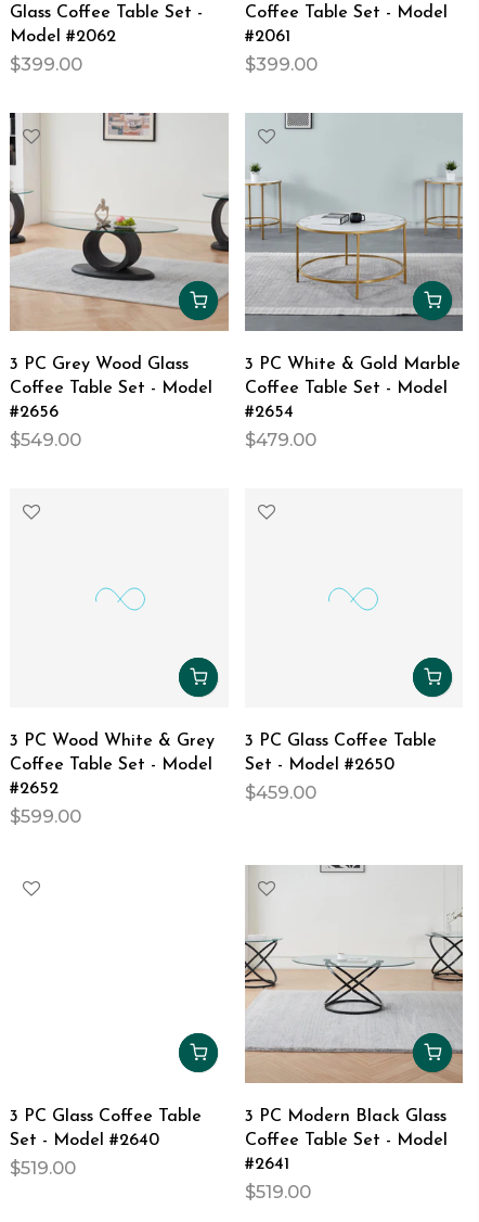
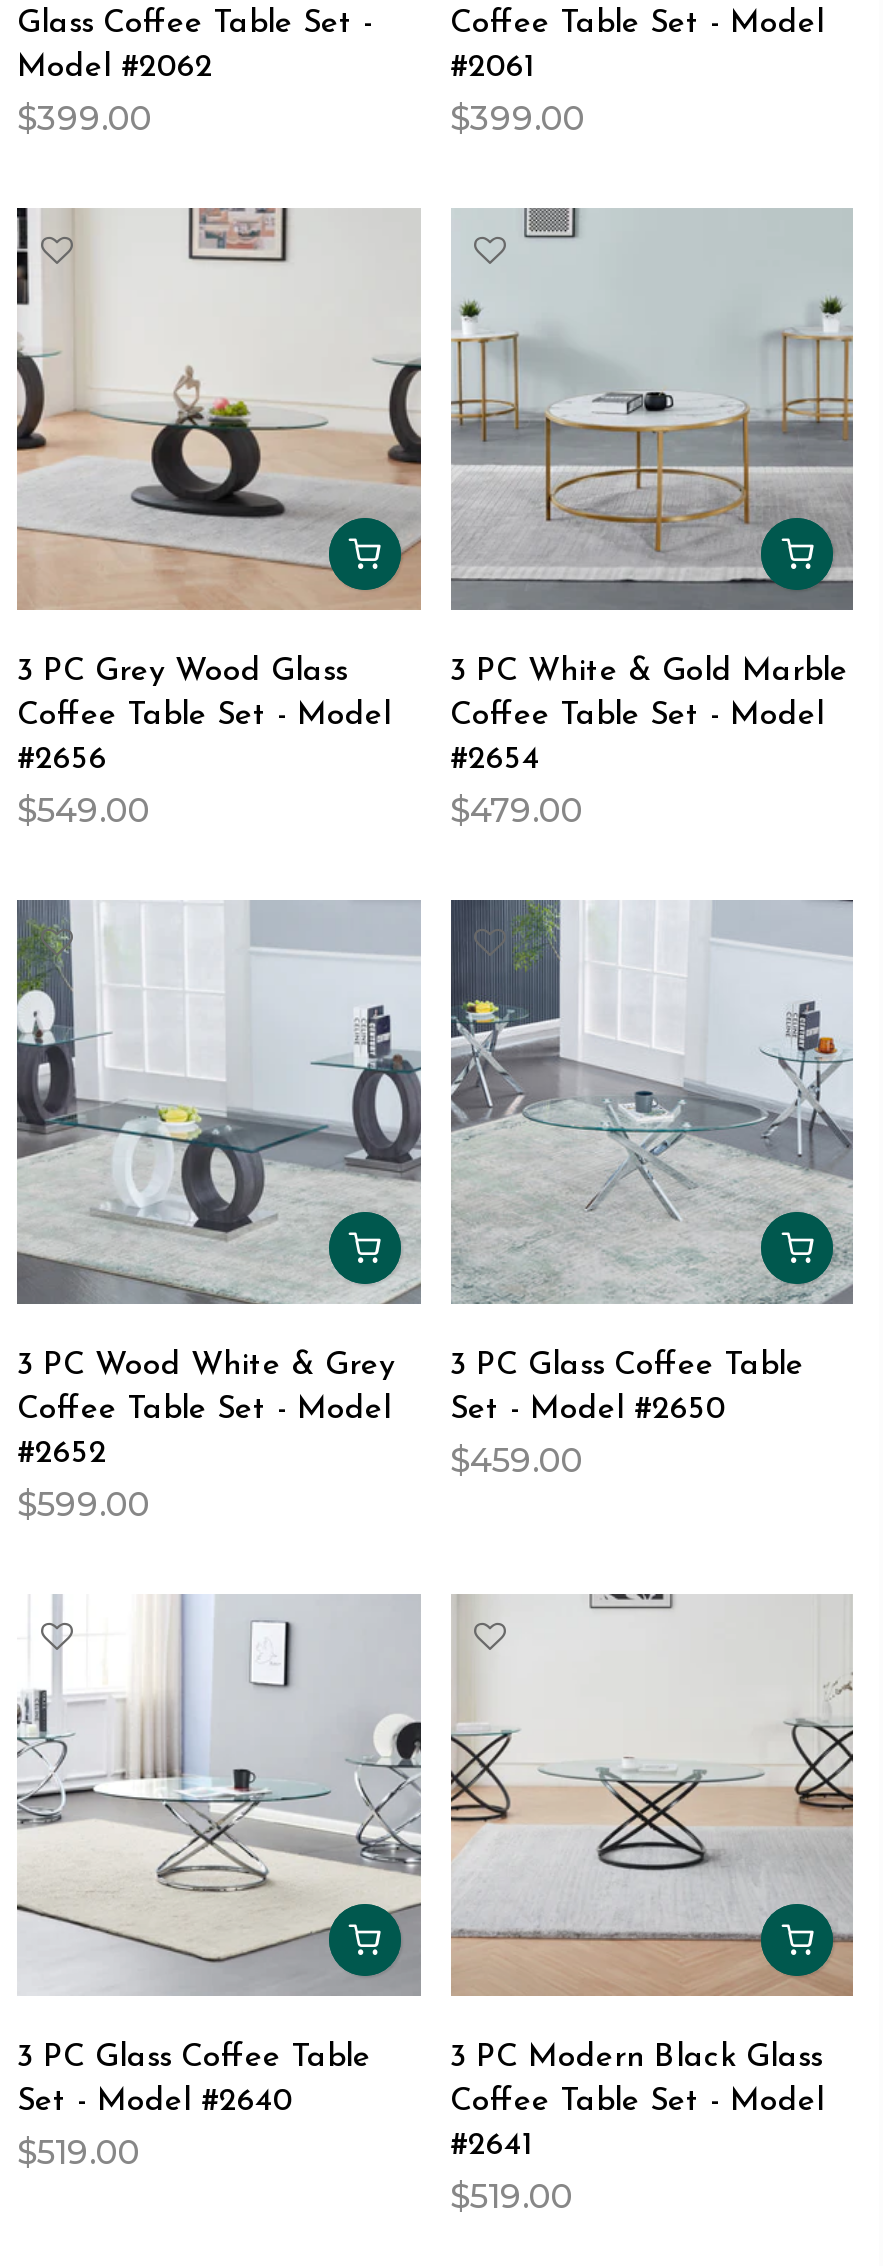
+ [image]

+ [image]

+ [image]
